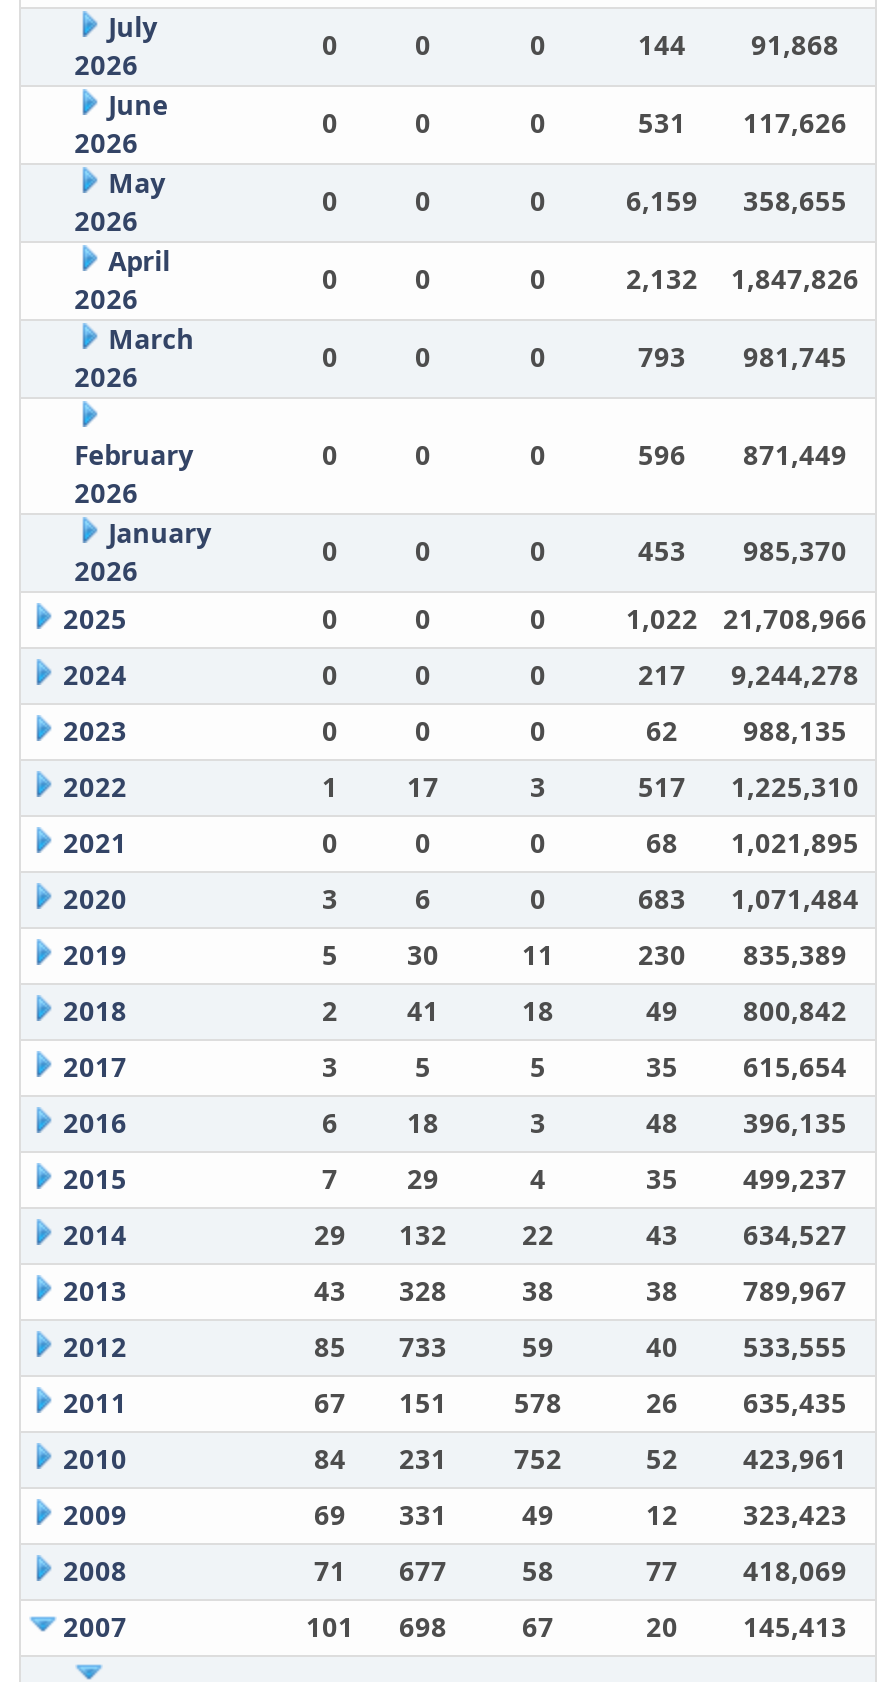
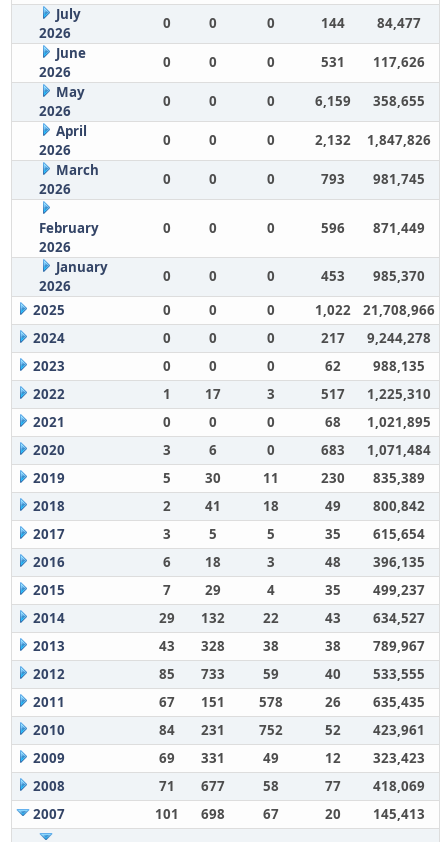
- 144 91,868
+ 144 84,477
